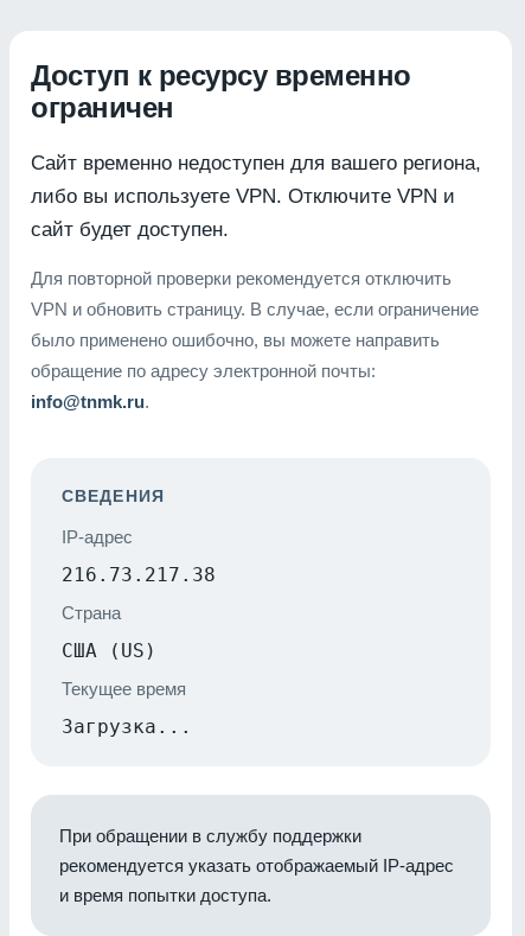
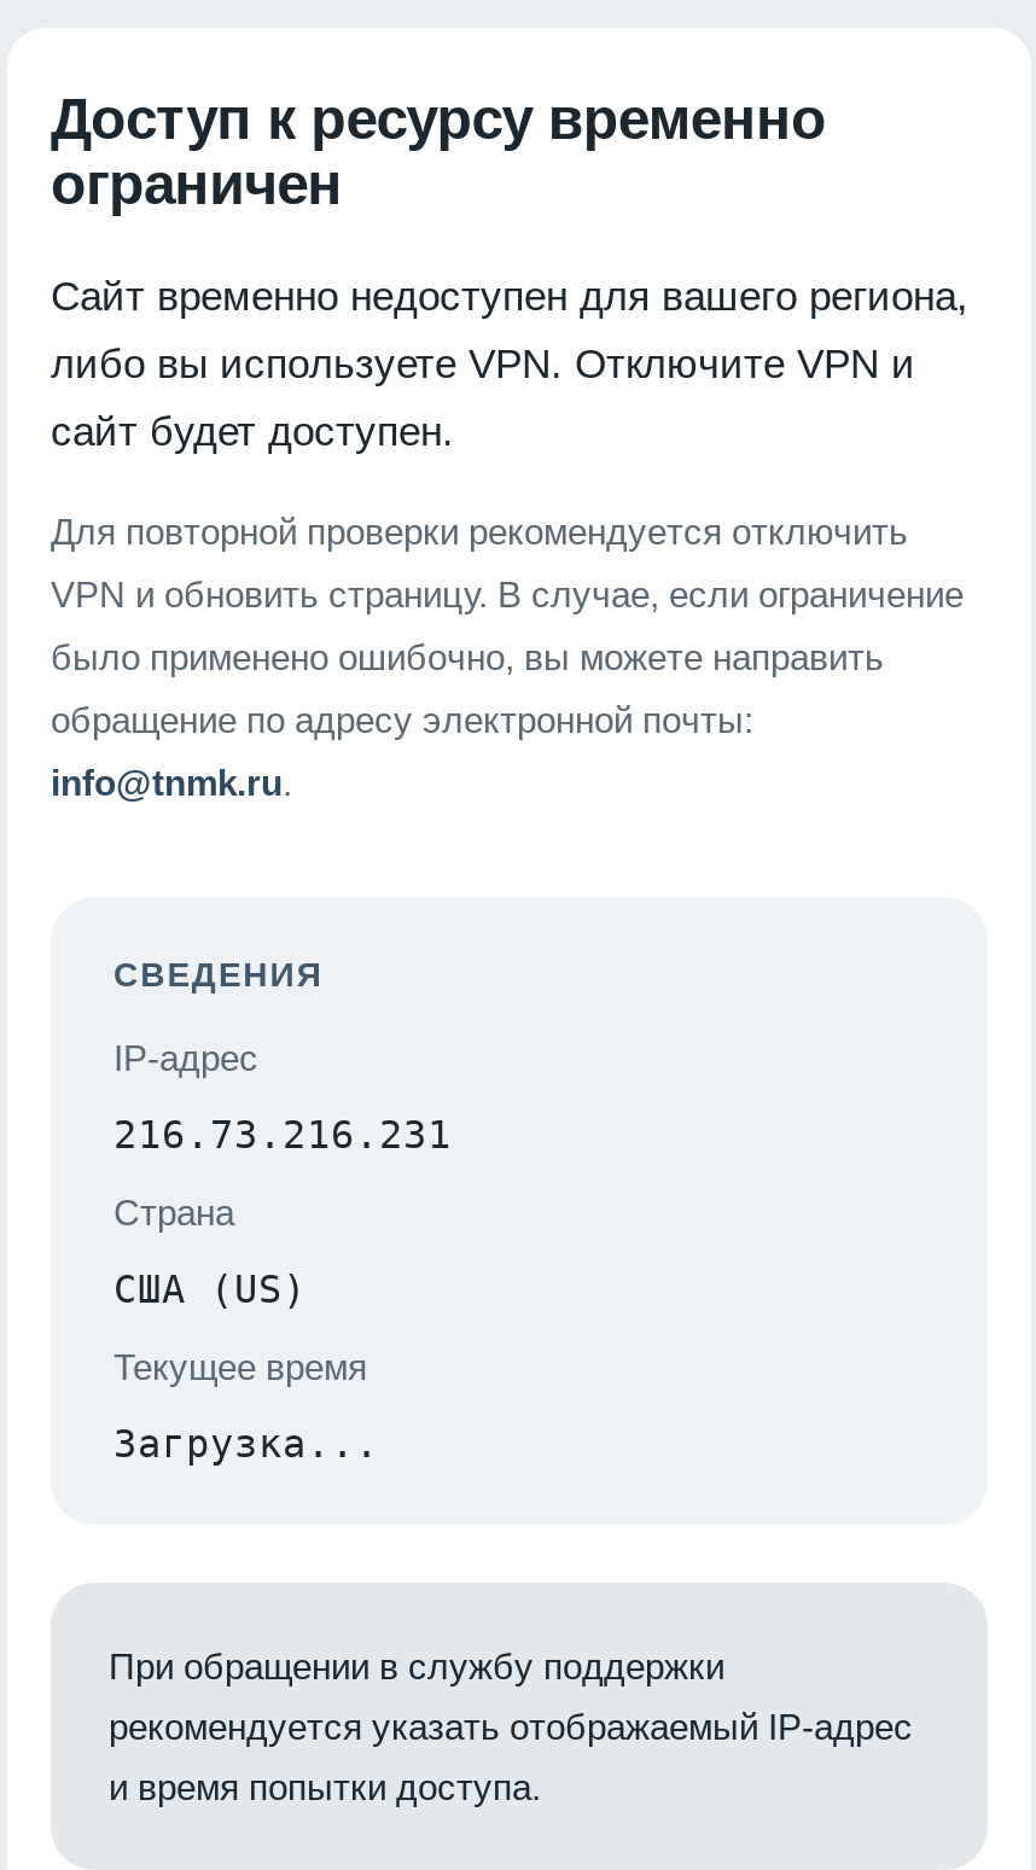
- 216.73.217.38
+ 216.73.216.231
